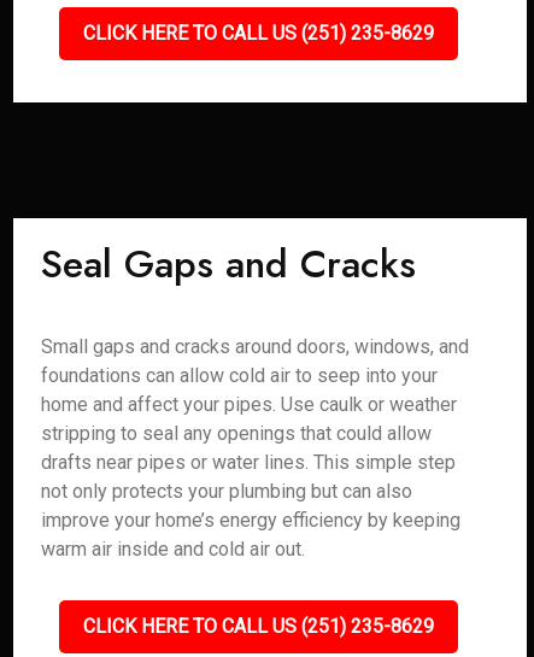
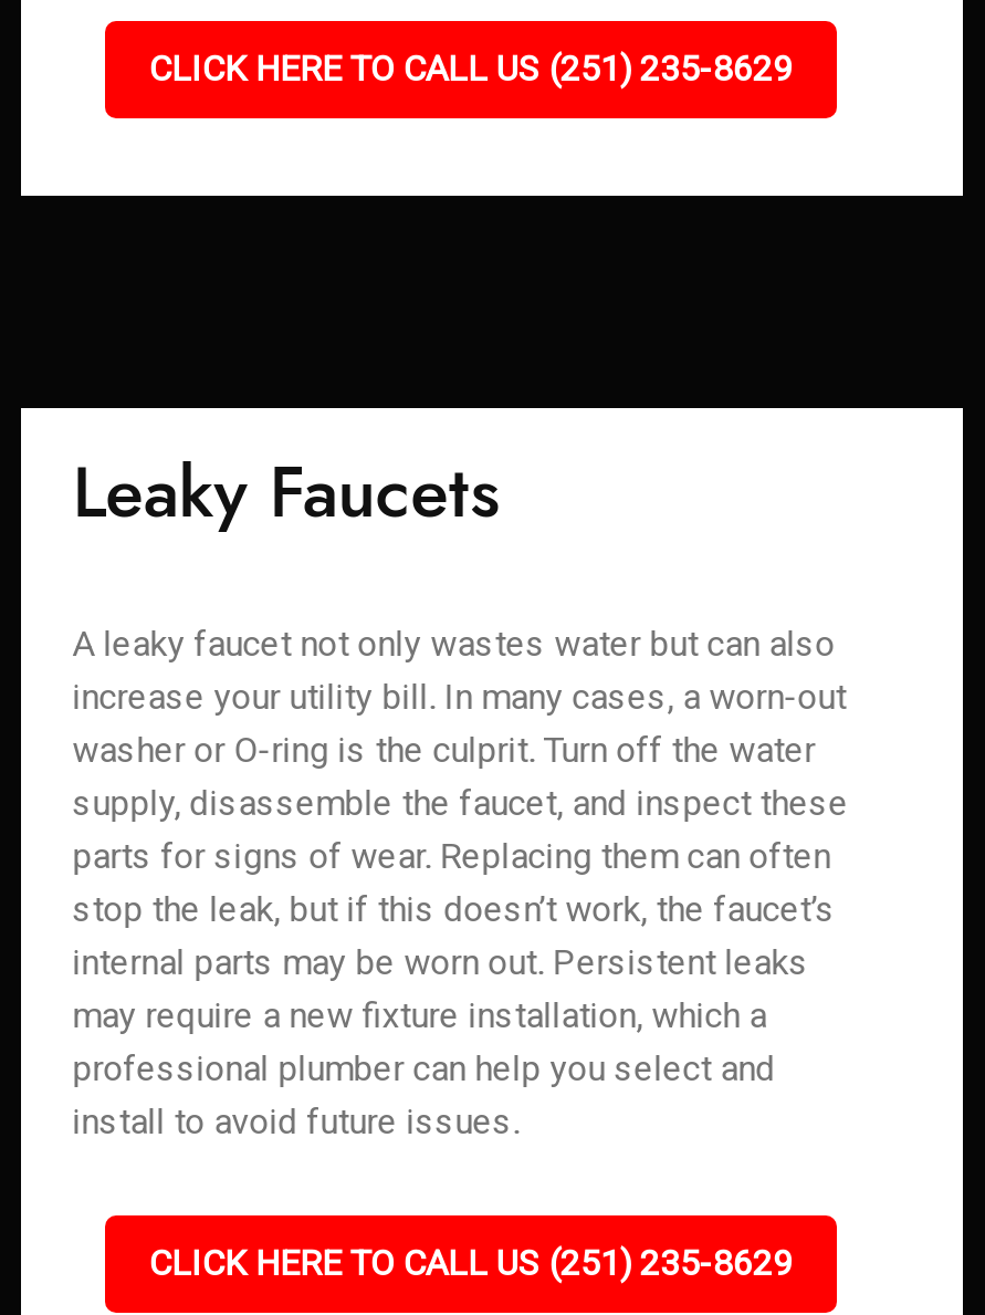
- Seal Gaps and Cracks
+ Leaky Faucets

- Small gaps and cracks around doors, windows, and
- foundations can allow cold air to seep into your
- home and affect your pipes. Use caulk or weather
- stripping to seal any openings that could allow
- drafts near pipes or water lines. This simple step
- not only protects your plumbing but can also
- improve your home’s energy efficiency by keeping
- warm air inside and cold air out.
+ A leaky faucet not only wastes water but can also
+ increase your utility bill. In many cases, a worn-out
+ washer or O-ring is the culprit. Turn off the water
+ supply, disassemble the faucet, and inspect these
+ parts for signs of wear. Replacing them can often
+ stop the leak, but if this doesn’t work, the faucet’s
+ internal parts may be worn out. Persistent leaks
+ may require a new fixture installation, which a
+ professional plumber can help you select and
+ install to avoid future issues.
